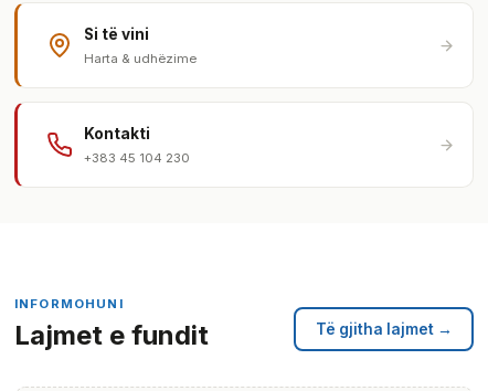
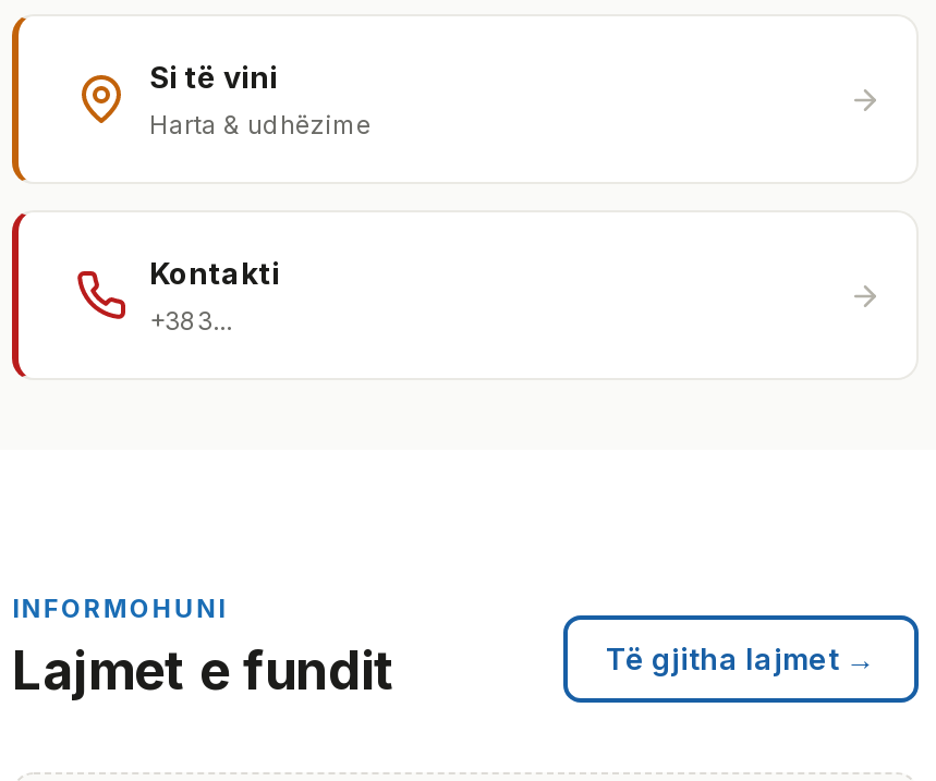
- +383 45 104 230
+ +383...
